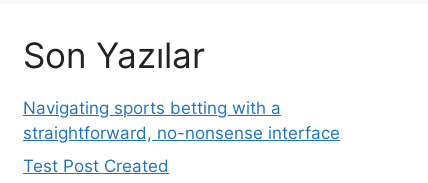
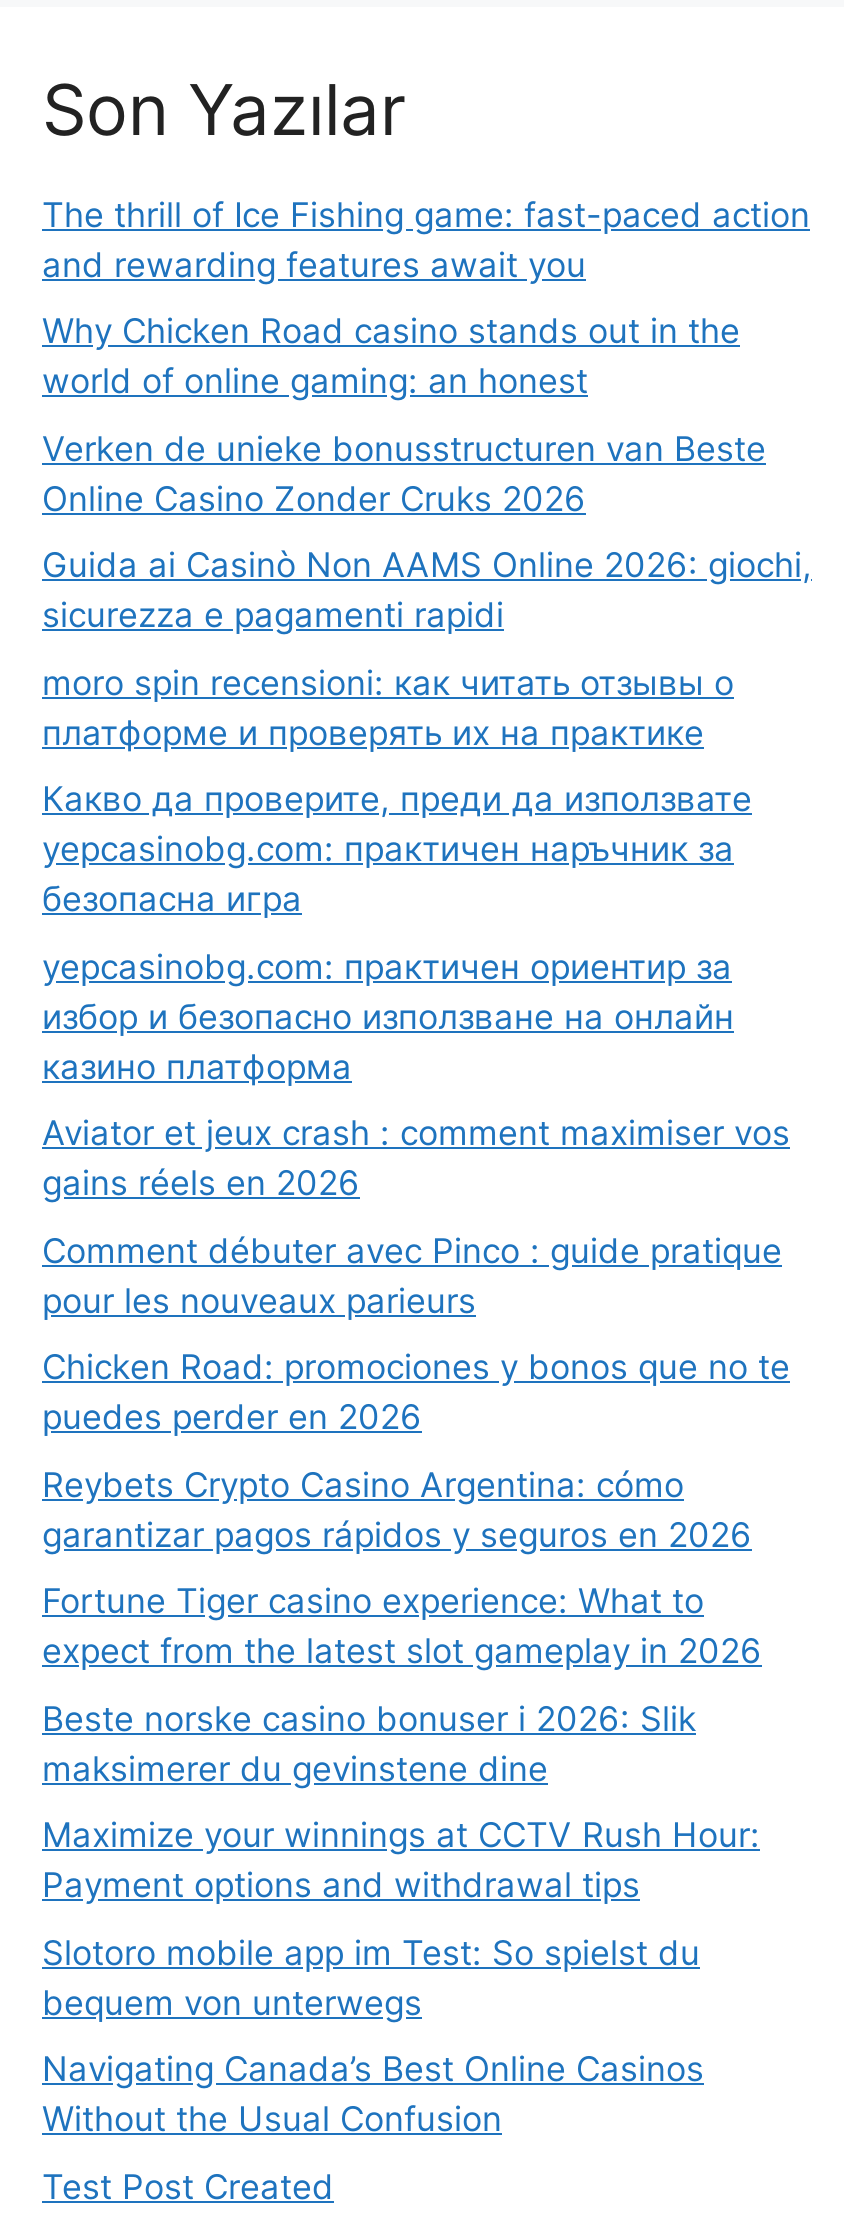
- Navigating sports betting with a
- straightforward, no-nonsense interface
+ The thrill of Ice Fishing game: fast-paced action
+ and rewarding features await you
+ Why Chicken Road casino stands out in the
+ world of online gaming: an honest
+ Verken de unieke bonusstructuren van Beste
+ Online Casino Zonder Cruks 2026
+ Guida ai Casinò Non AAMS Online 2026: giochi,
+ sicurezza e pagamenti rapidi
+ moro spin recensioni: как читать отзывы о
+ платформе и проверять их на практике
+ Какво да проверите, преди да използвате
+ yepcasinobg.com: практичен наръчник за
+ безопасна игра
+ yepcasinobg.com: практичен ориентир за
+ избор и безопасно използване на онлайн
+ казино платформа
+ Aviator et jeux crash : comment maximiser vos
+ gains réels en 2026
+ Comment débuter avec Pinco : guide pratique
+ pour les nouveaux parieurs
+ Chicken Road: promociones y bonos que no te
+ puedes perder en 2026
+ Reybets Crypto Casino Argentina: cómo
+ garantizar pagos rápidos y seguros en 2026
+ Fortune Tiger casino experience: What to
+ expect from the latest slot gameplay in 2026
+ Beste norske casino bonuser i 2026: Slik
+ maksimerer du gevinstene dine
+ Maximize your winnings at CCTV Rush Hour:
+ Payment options and withdrawal tips
+ Slotoro mobile app im Test: So spielst du
+ bequem von unterwegs
+ Navigating Canada’s Best Online Casinos
+ Without the Usual Confusion
